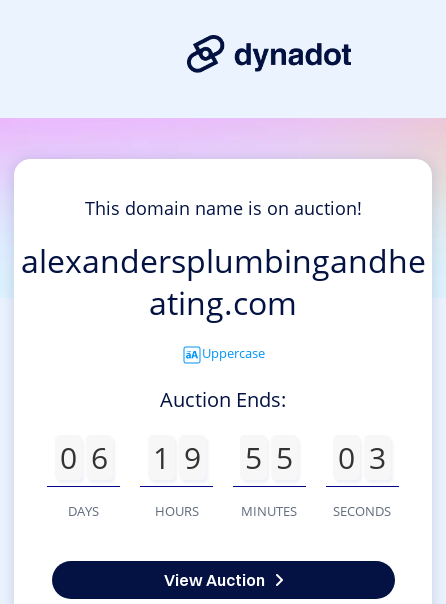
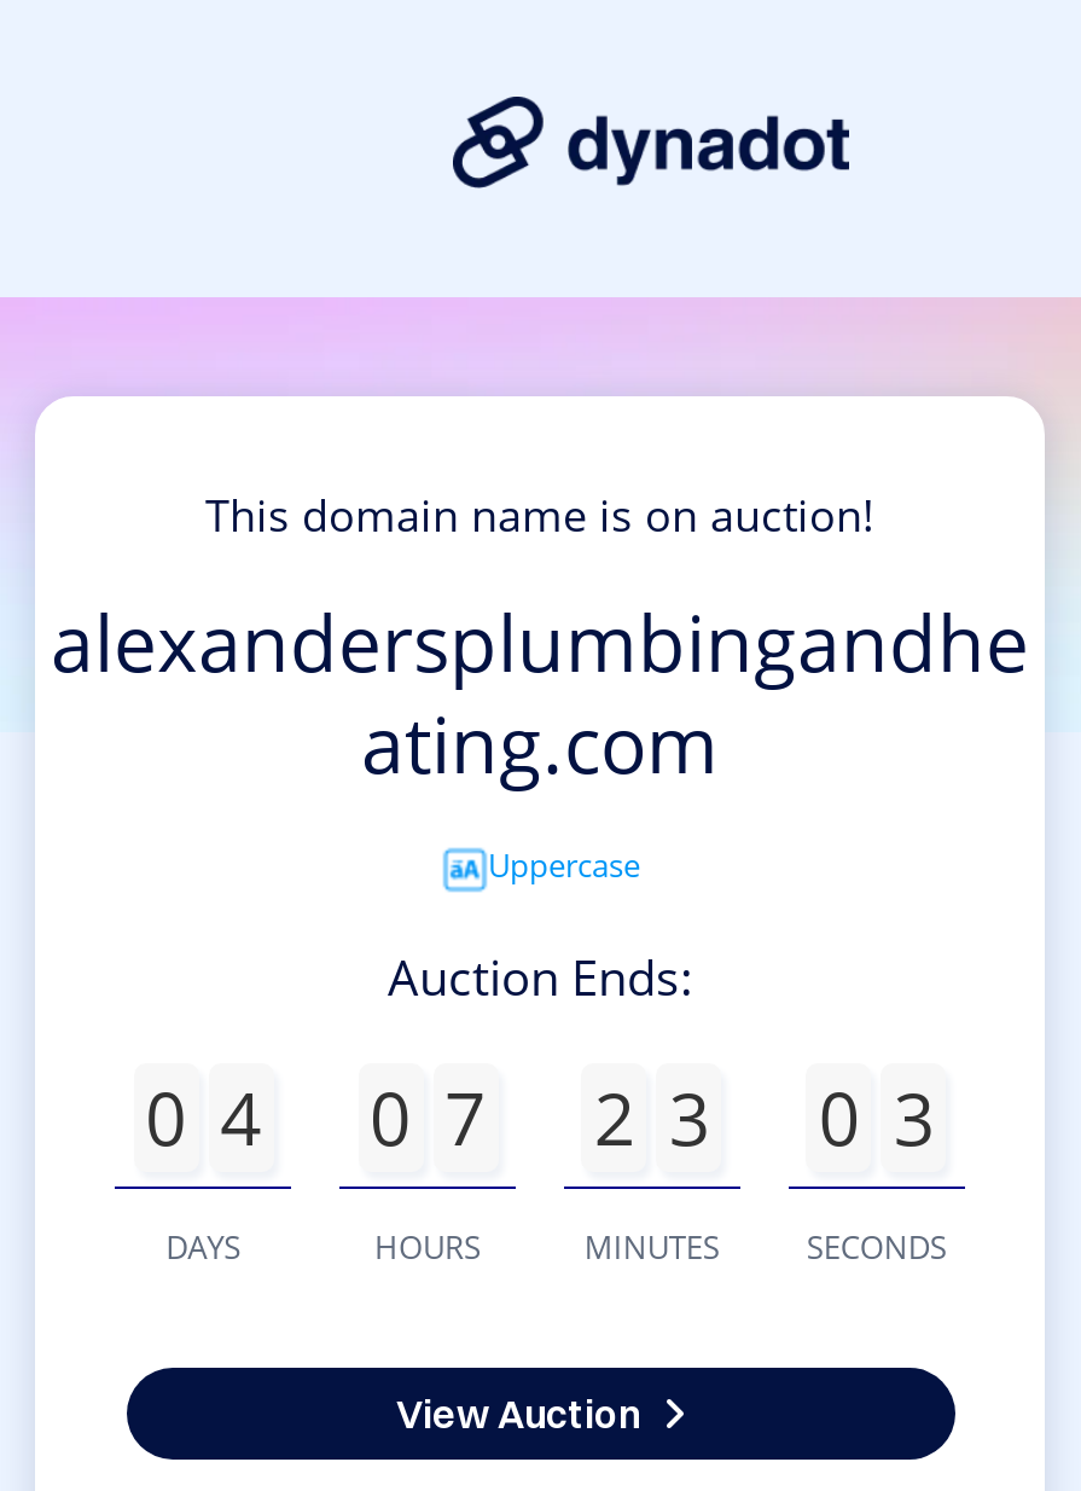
- 0 6
+ 0 4

- 1 9
+ 0 7

- 5 5
+ 2 3
